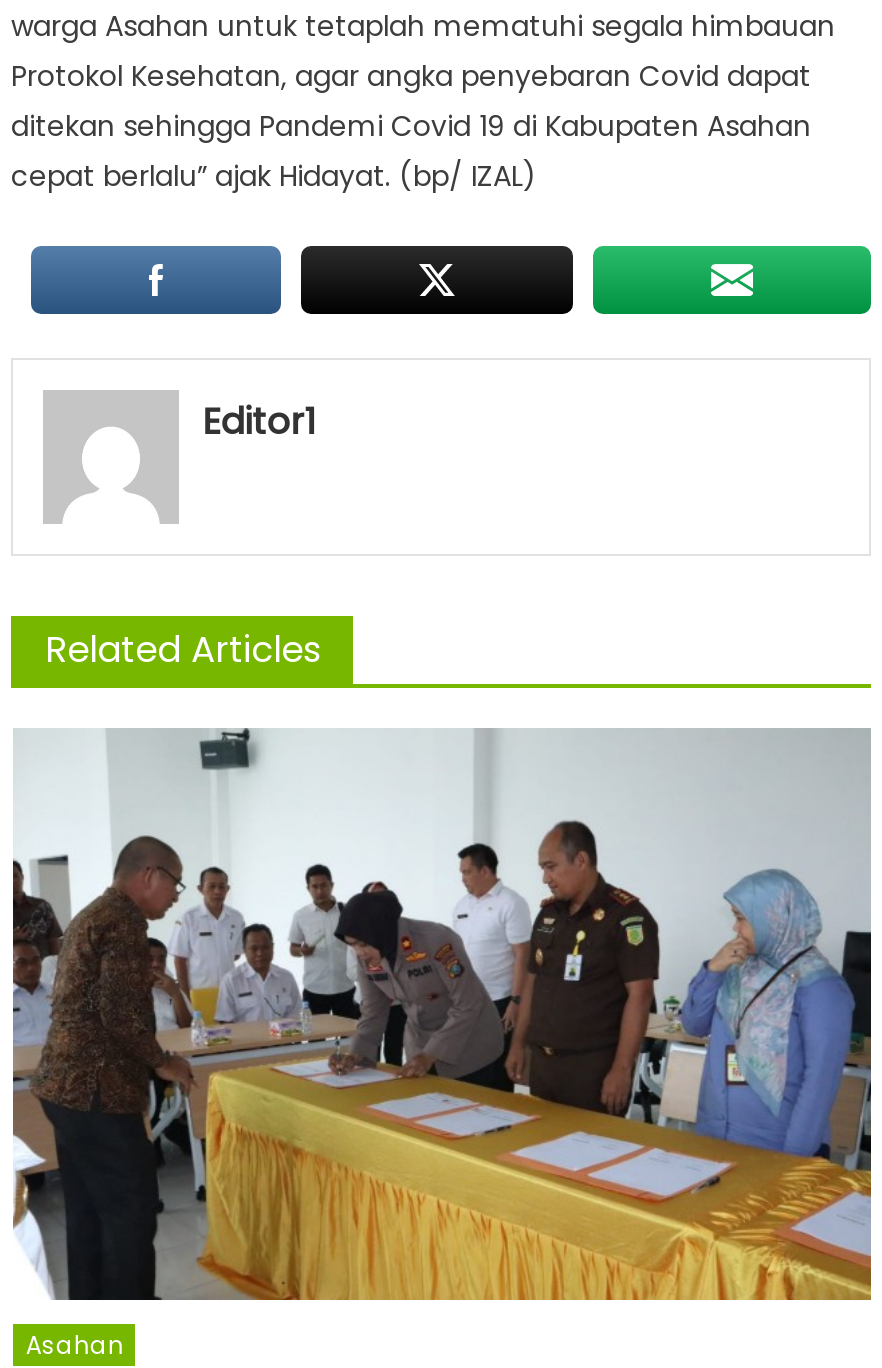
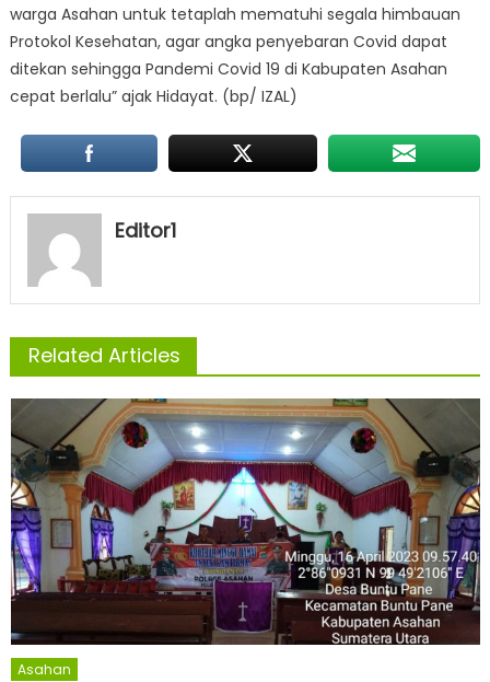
- [image]
+ [image]
